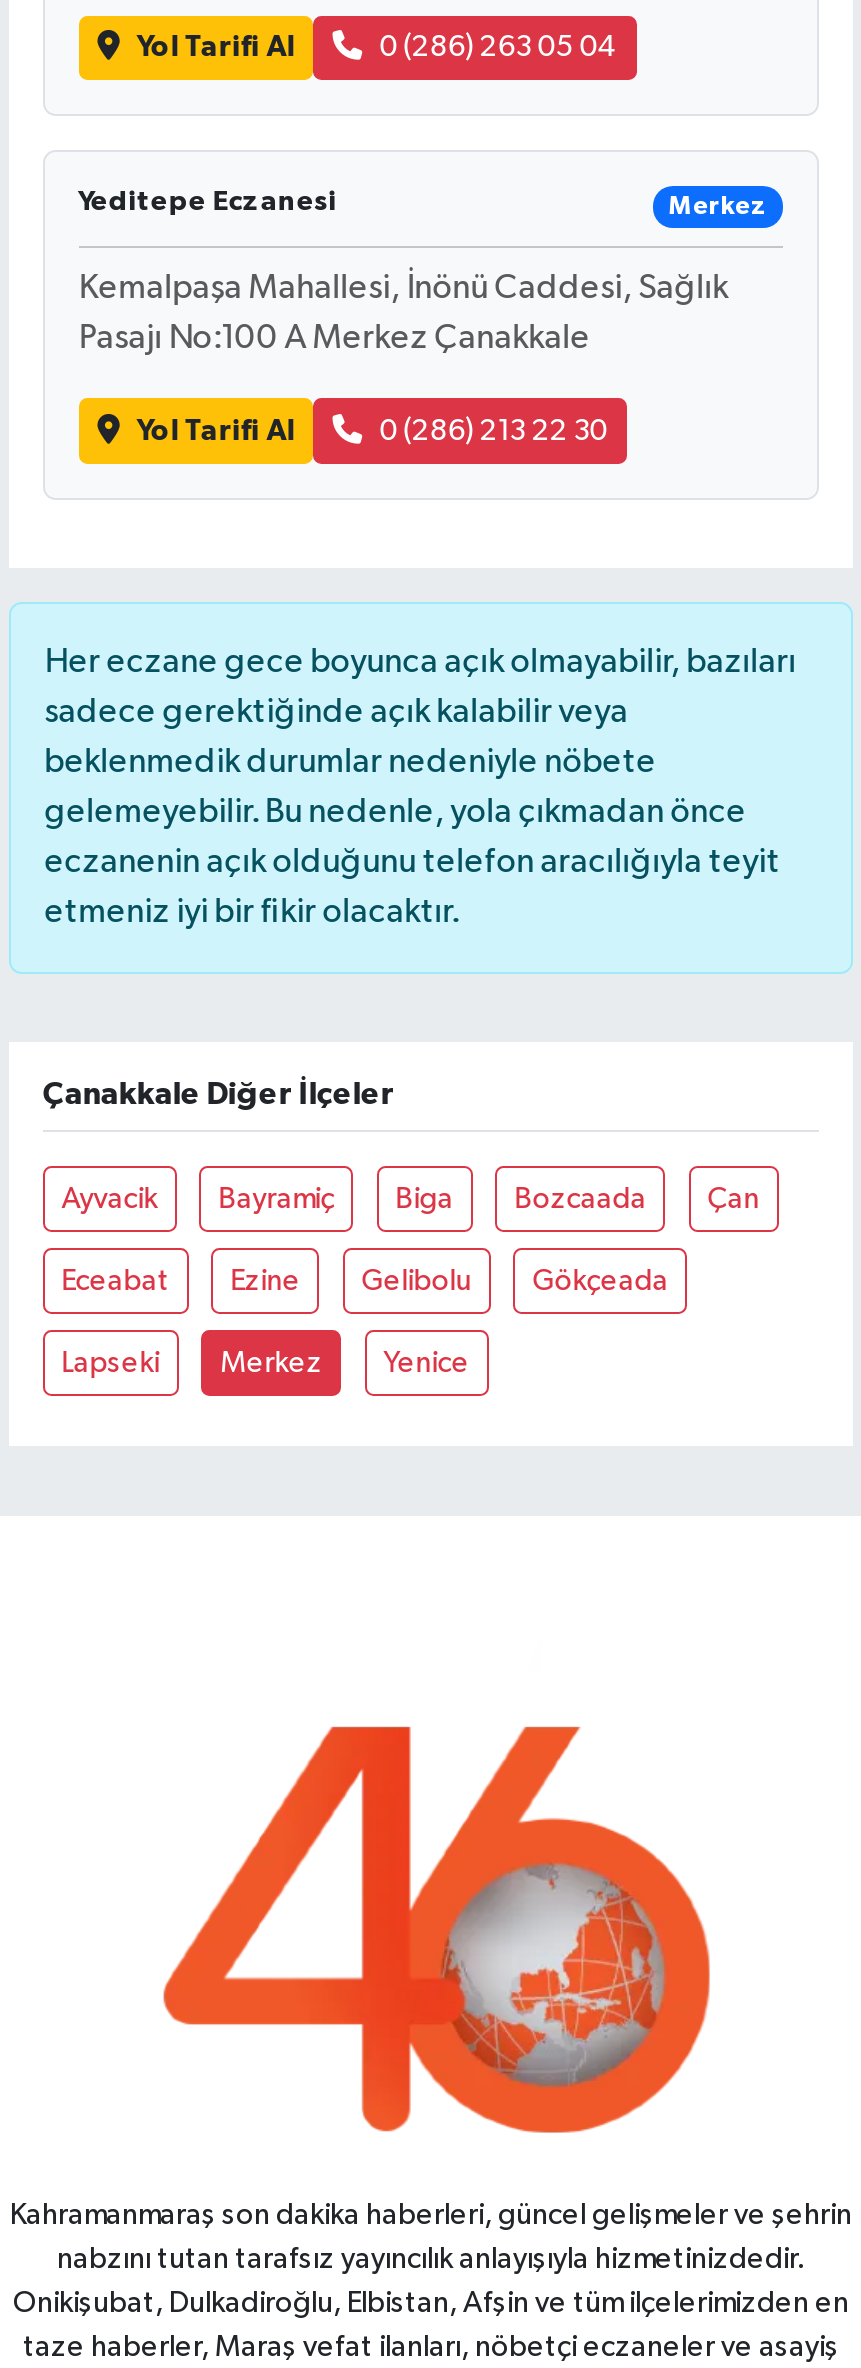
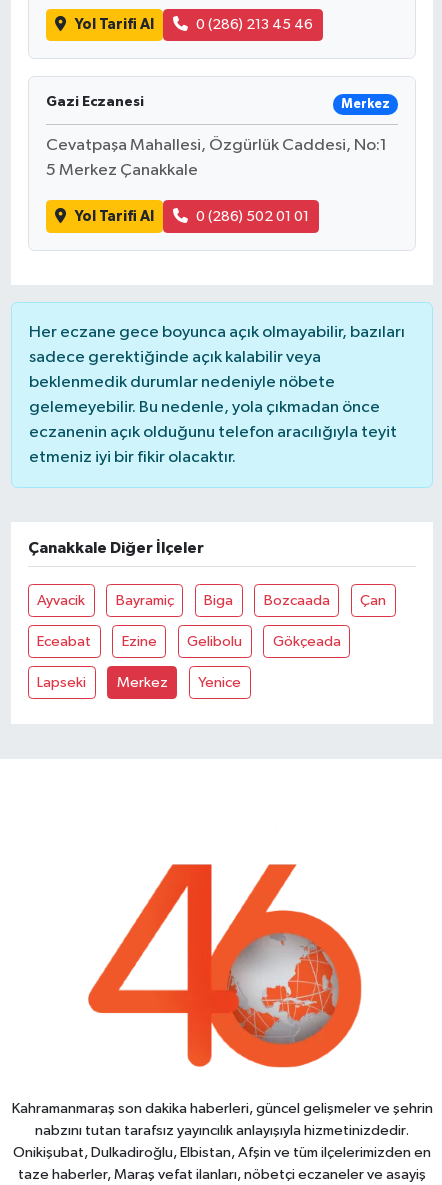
- 0 (286) 263 05 04
+ 0 (286) 213 45 46

- Yeditepe Eczanesi
+ Gazi Eczanesi

- Kemalpaşa Mahallesi, İnönü Caddesi, Sağlık
+ Cevatpaşa Mahallesi, Özgürlük Caddesi, No:1

- Pasajı No:100 A Merkez Çanakkale
+ 5 Merkez Çanakkale

- 0 (286) 213 22 30
+ 0 (286) 502 01 01
